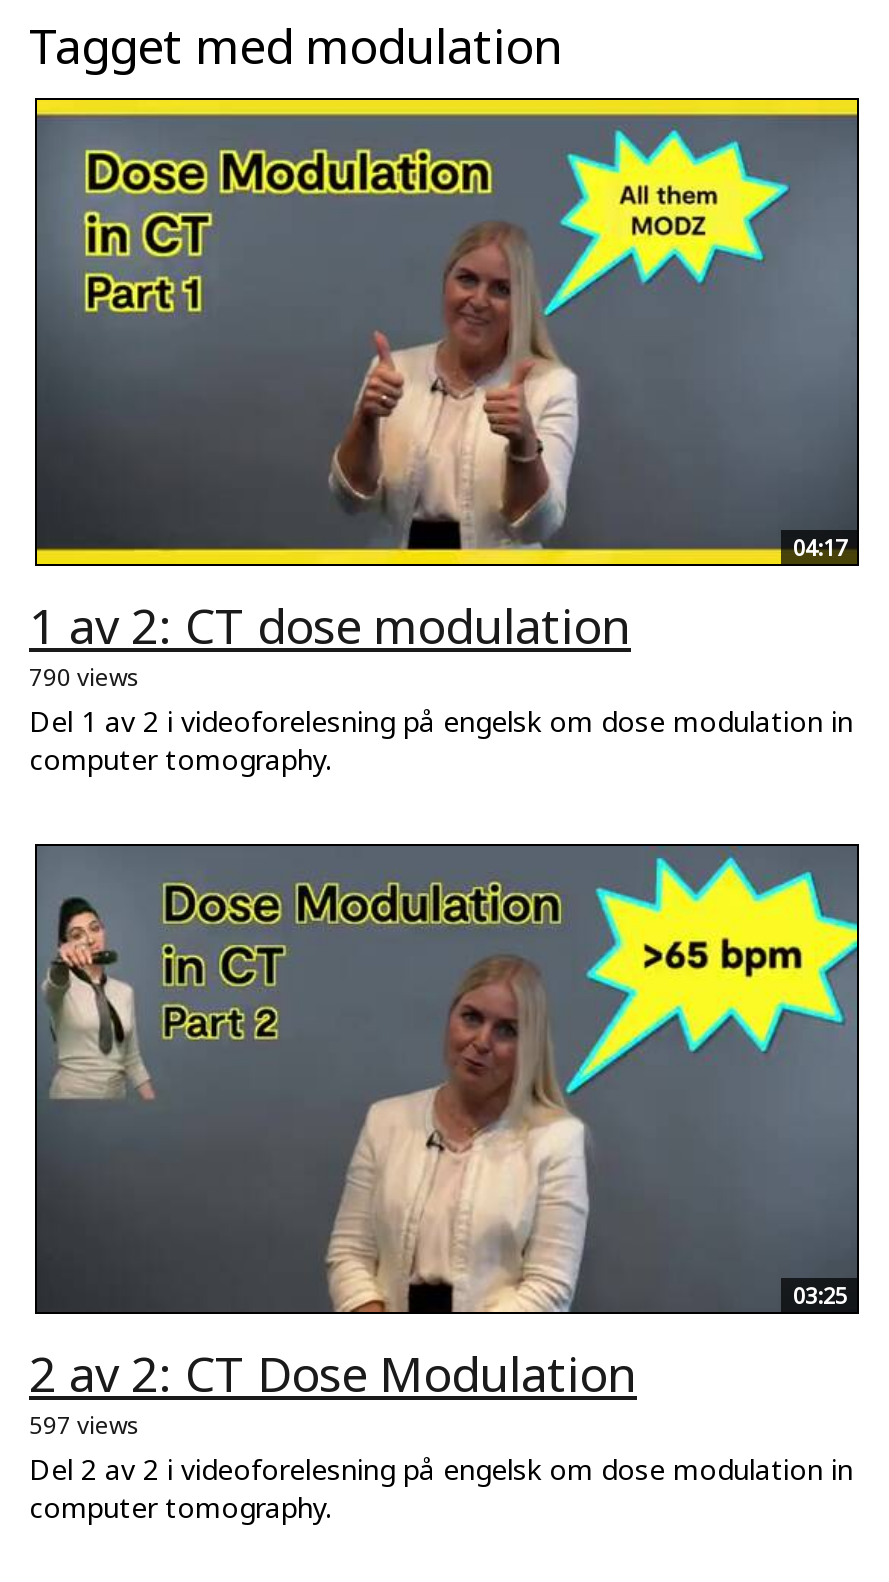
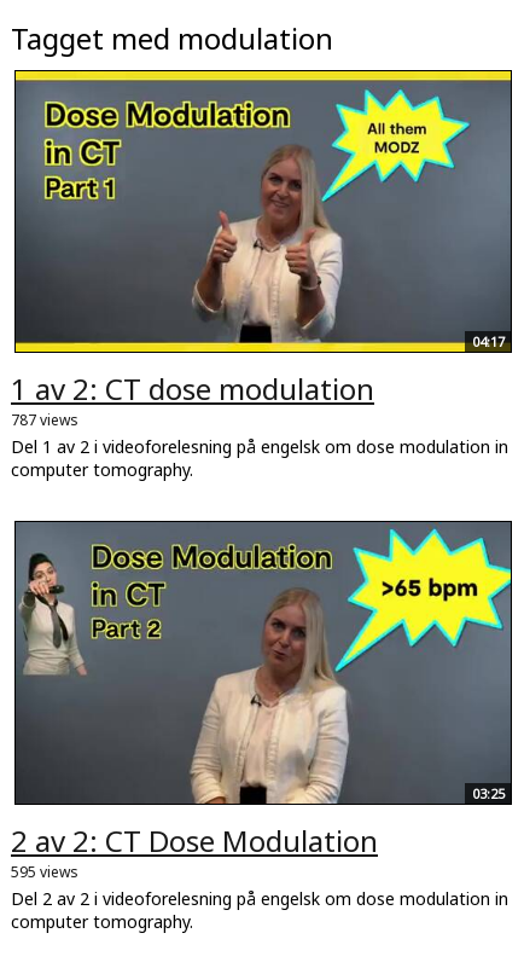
- 790 views
+ 787 views

- 597 views
+ 595 views
